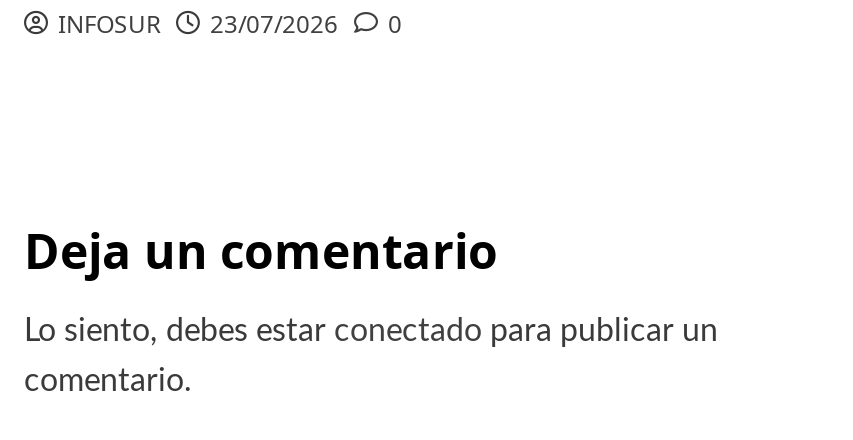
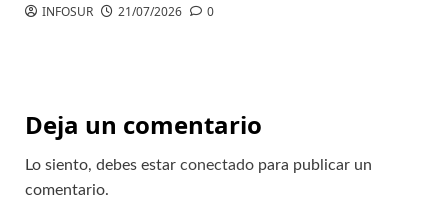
- INFOSUR 23/07/2026 0
+ INFOSUR 21/07/2026 0
